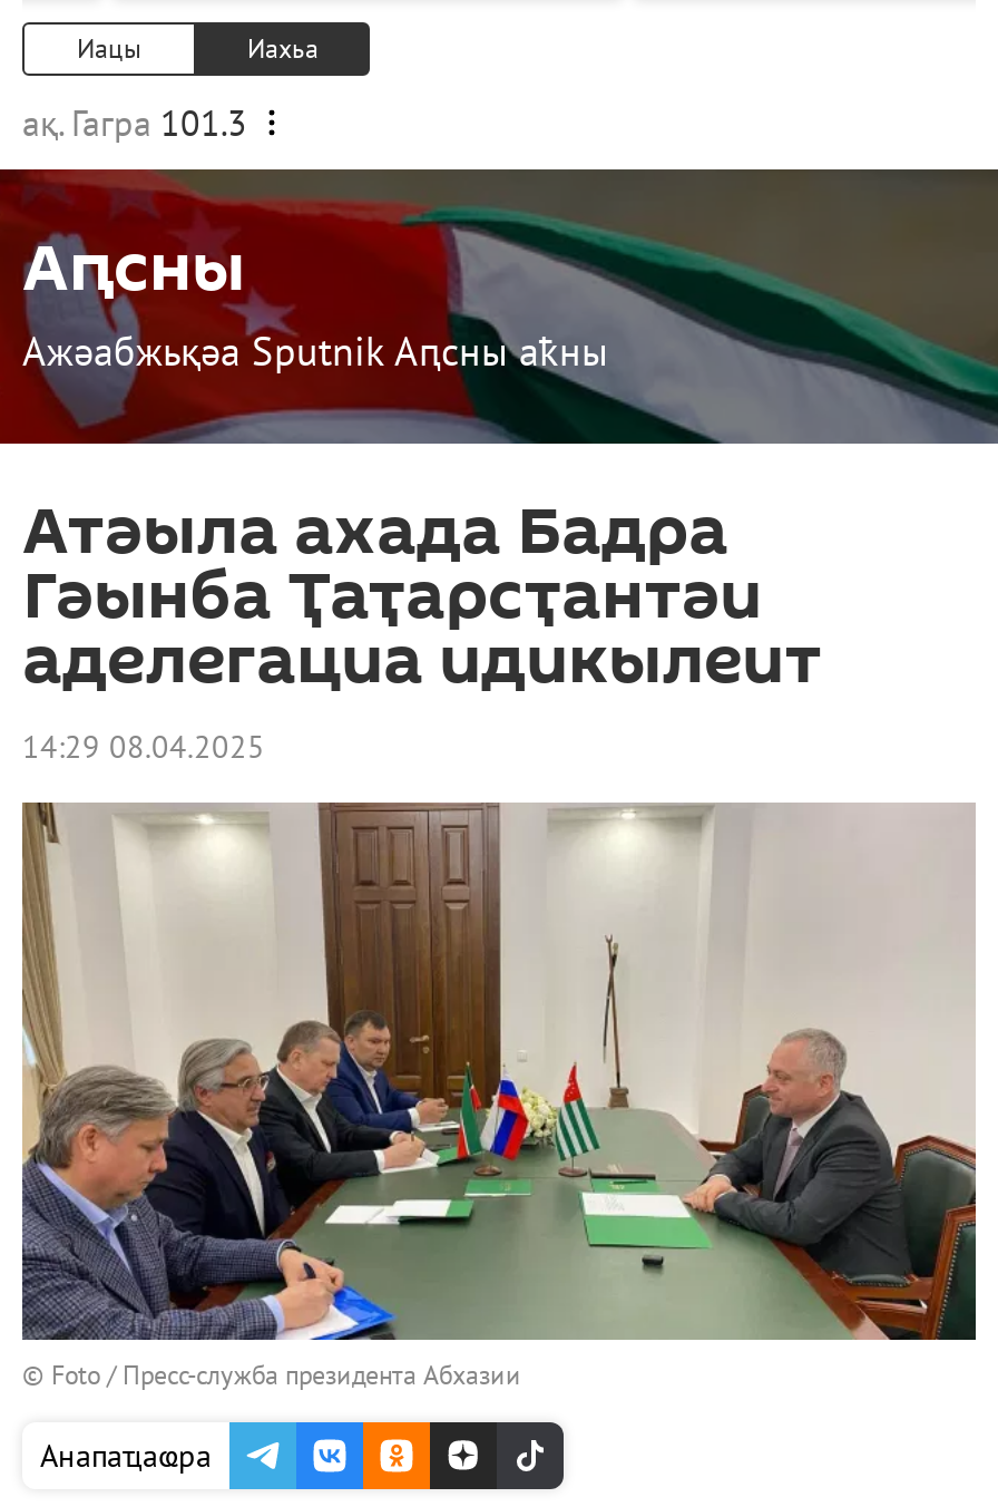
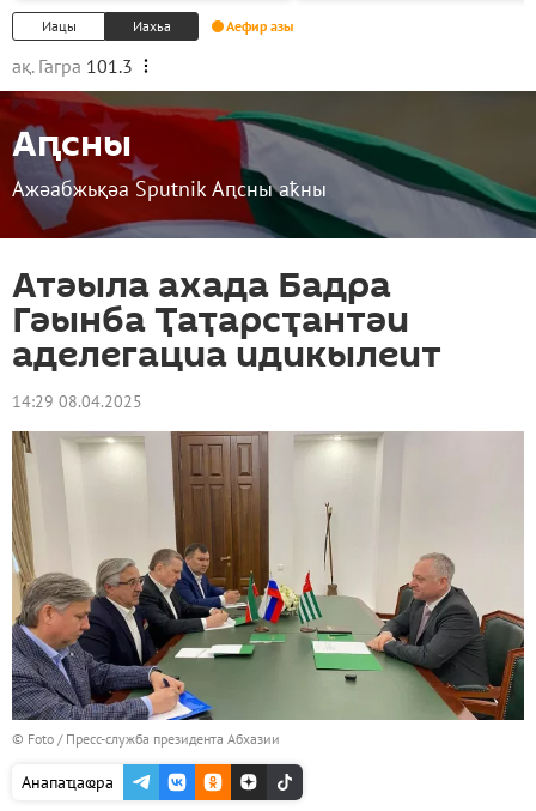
+ Аефир азы
